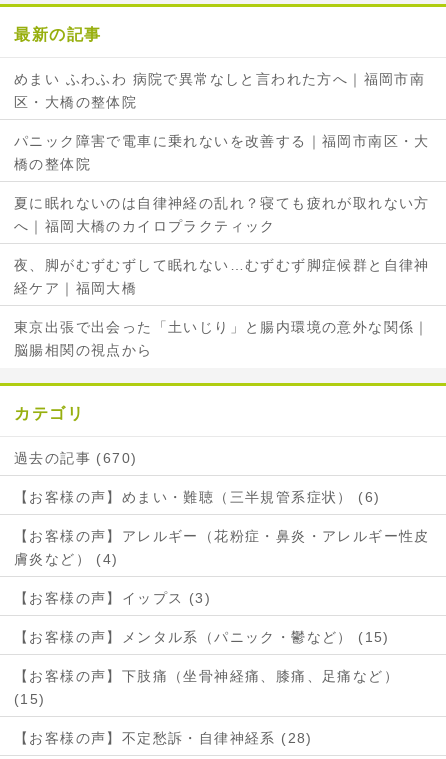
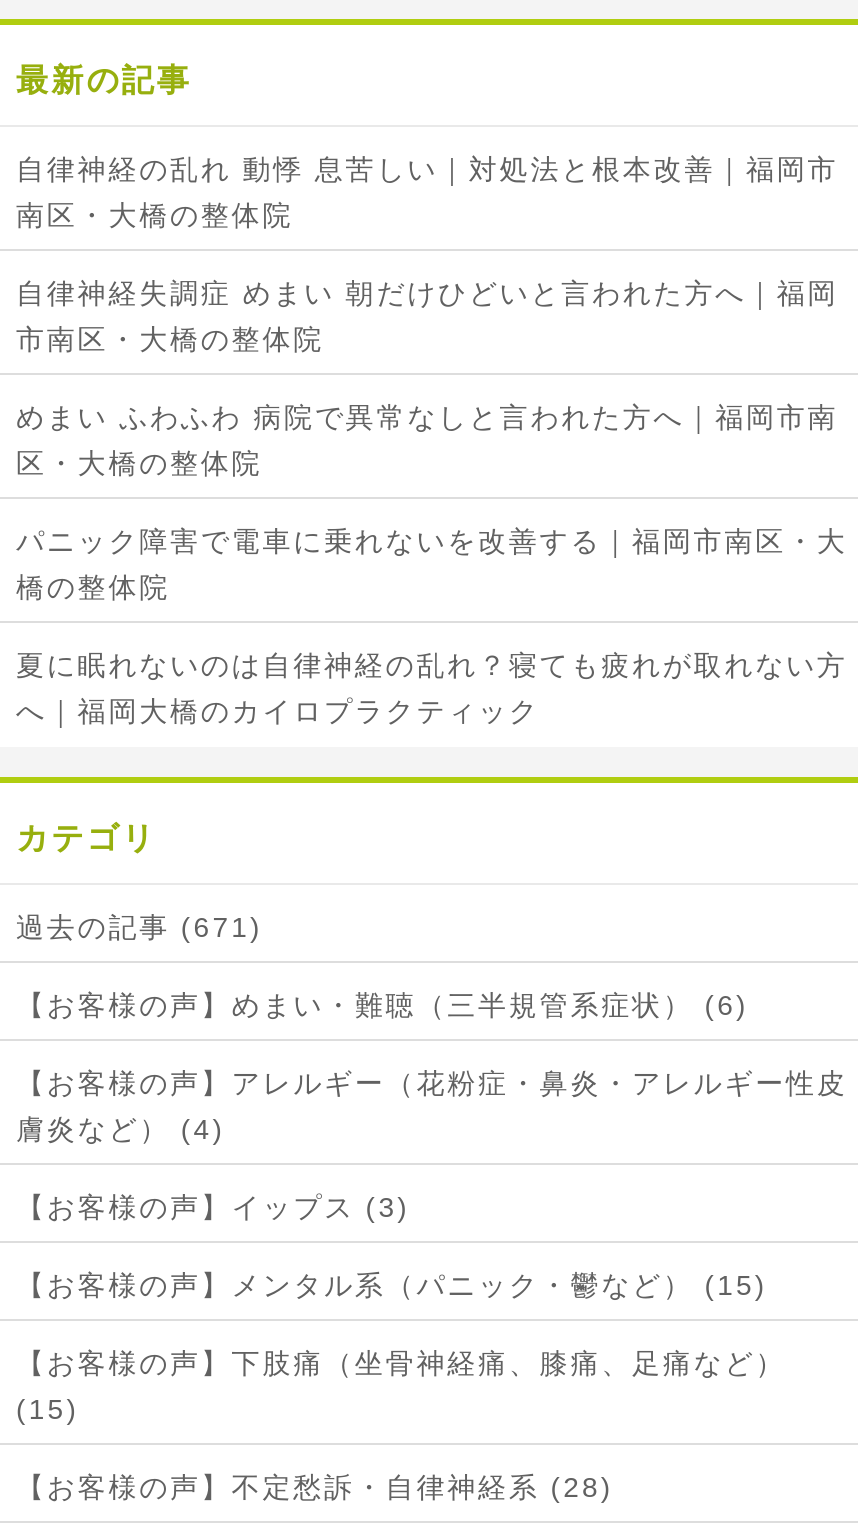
+ 自律神経の乱れ 動悸 息苦しい｜対処法と根本改善｜福岡市
+ 南区・大橋の整体院
+ 自律神経失調症 めまい 朝だけひどいと言われた方へ｜福岡
+ 市南区・大橋の整体院

moved down: めまい ふわふわ 病院で異常なしと言われた方へ｜福岡市南 | 区・大橋の整体院 | パニック障害で電車に乗れないを改善する｜福岡市南区・大 | 橋の整体院 | 夏に眠れないのは自律神経の乱れ？寝ても疲れが取れない方 | へ｜福岡大橋のカイロプラクティック

- 夜、脚がむずむずして眠れない…むずむず脚症候群と自律神
- 経ケア｜福岡大橋
- 東京出張で出会った「土いじり」と腸内環境の意外な関係｜
- 脳腸相関の視点から

- 過去の記事 (670)
+ 過去の記事 (671)
